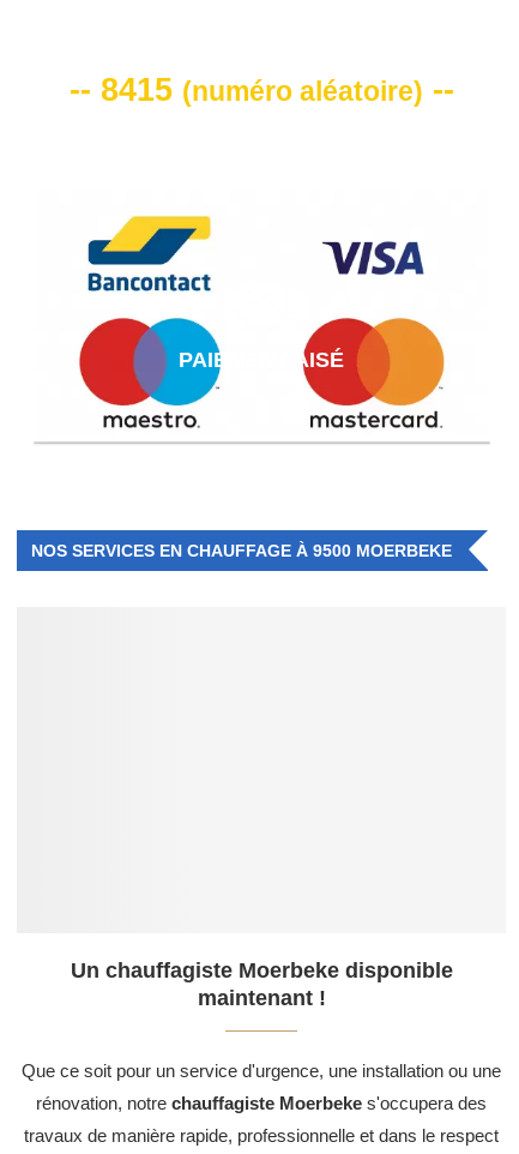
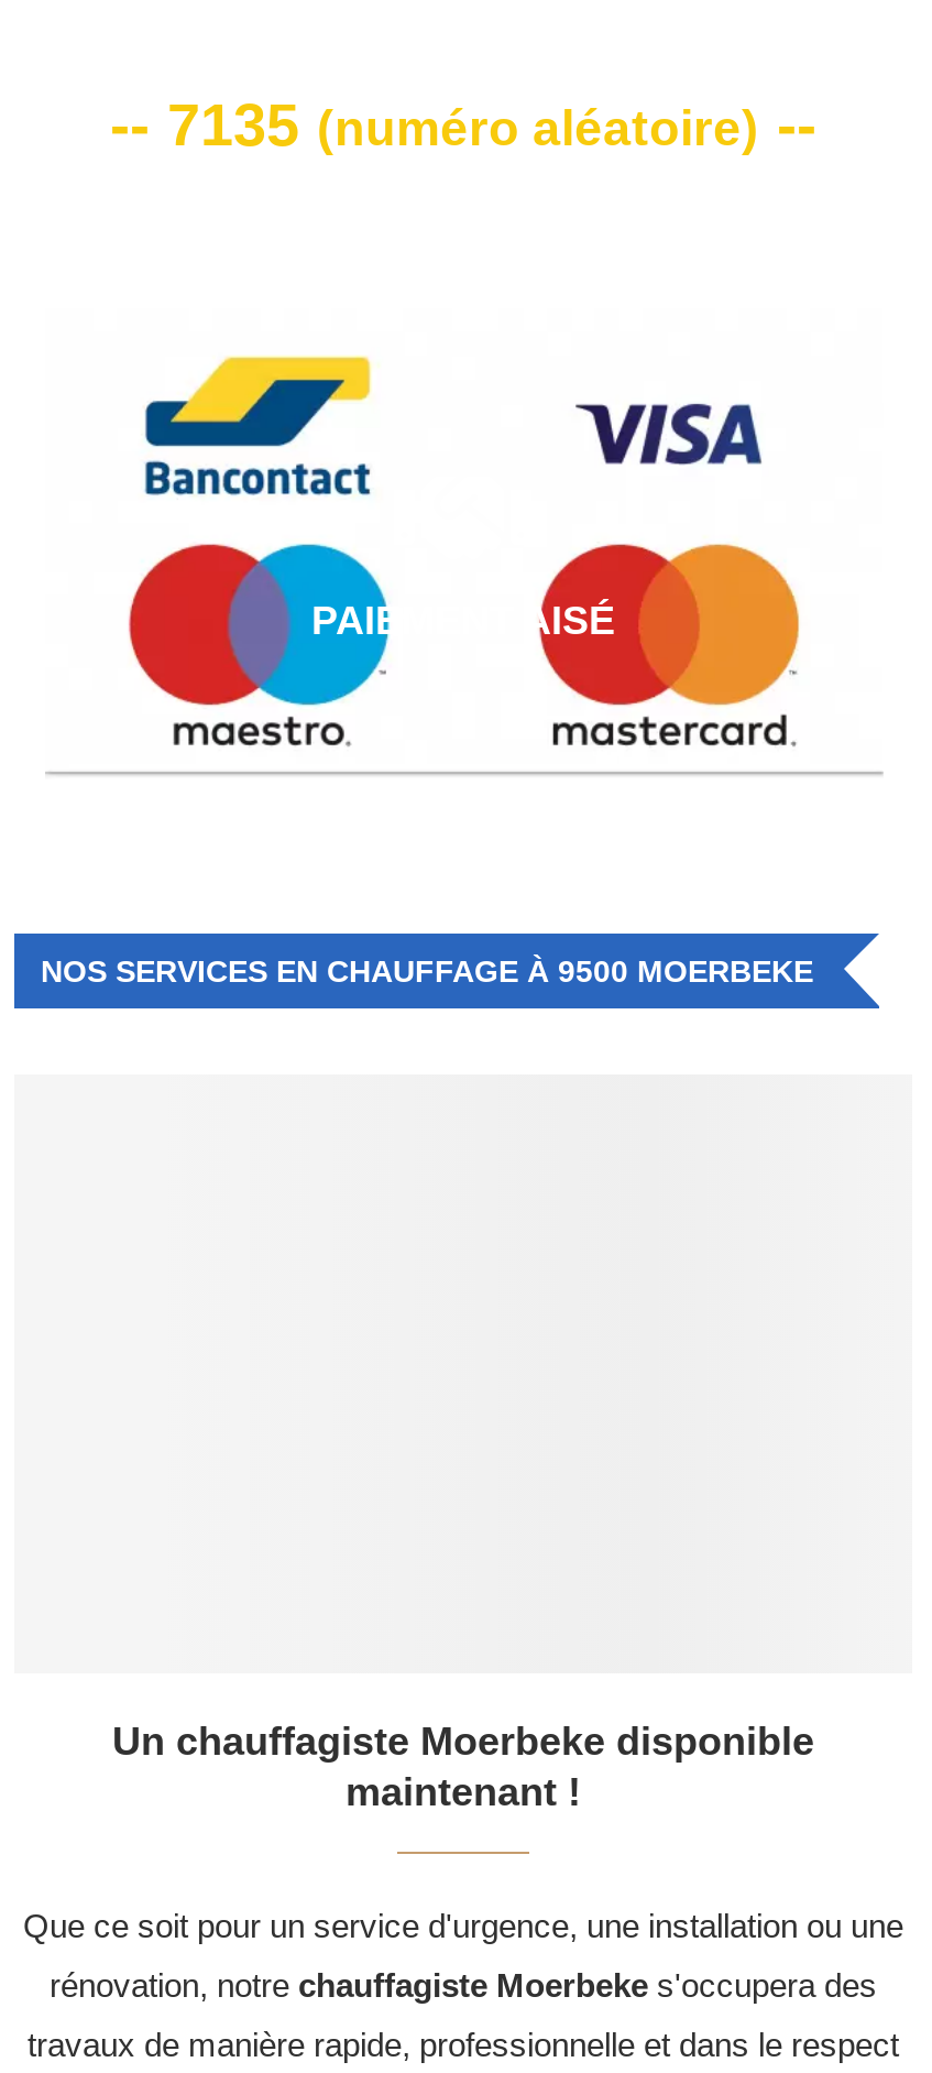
- -- 8415 (numéro aléatoire) --
+ -- 7135 (numéro aléatoire) --
